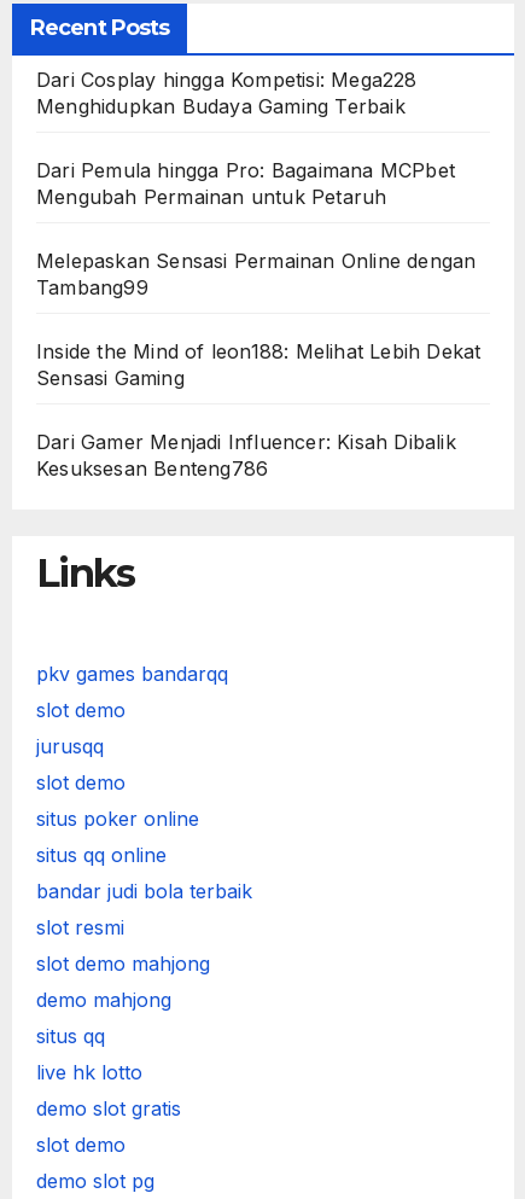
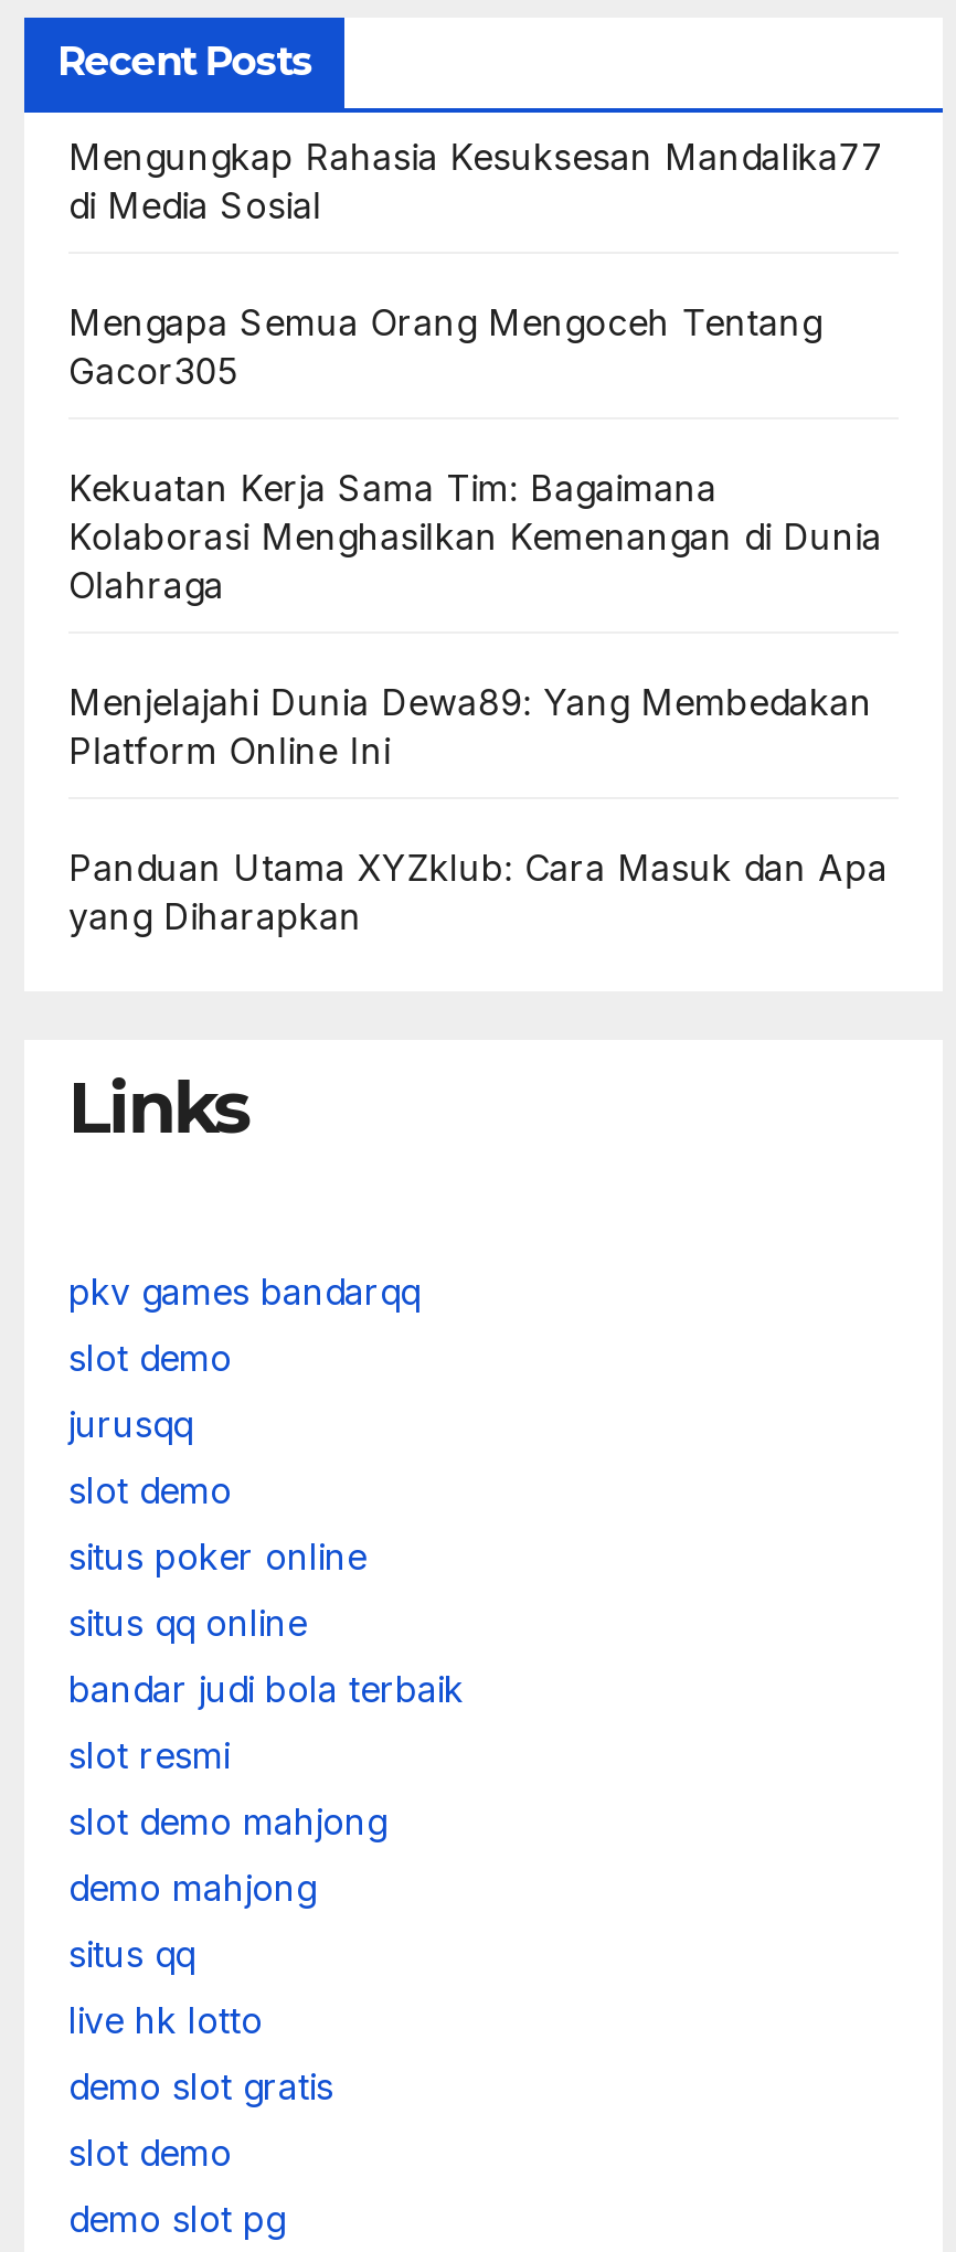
- Dari Cosplay hingga Kompetisi: Mega228
- Menghidupkan Budaya Gaming Terbaik
+ Mengungkap Rahasia Kesuksesan Mandalika77
+ di Media Sosial

- Dari Pemula hingga Pro: Bagaimana MCPbet
- Mengubah Permainan untuk Petaruh
+ Mengapa Semua Orang Mengoceh Tentang
+ Gacor305

- Melepaskan Sensasi Permainan Online dengan
- Tambang99
+ Kekuatan Kerja Sama Tim: Bagaimana
+ Kolaborasi Menghasilkan Kemenangan di Dunia
+ Olahraga

- Inside the Mind of leon188: Melihat Lebih Dekat
- Sensasi Gaming
+ Menjelajahi Dunia Dewa89: Yang Membedakan
+ Platform Online Ini

- Dari Gamer Menjadi Influencer: Kisah Dibalik
- Kesuksesan Benteng786
+ Panduan Utama XYZklub: Cara Masuk dan Apa
+ yang Diharapkan
